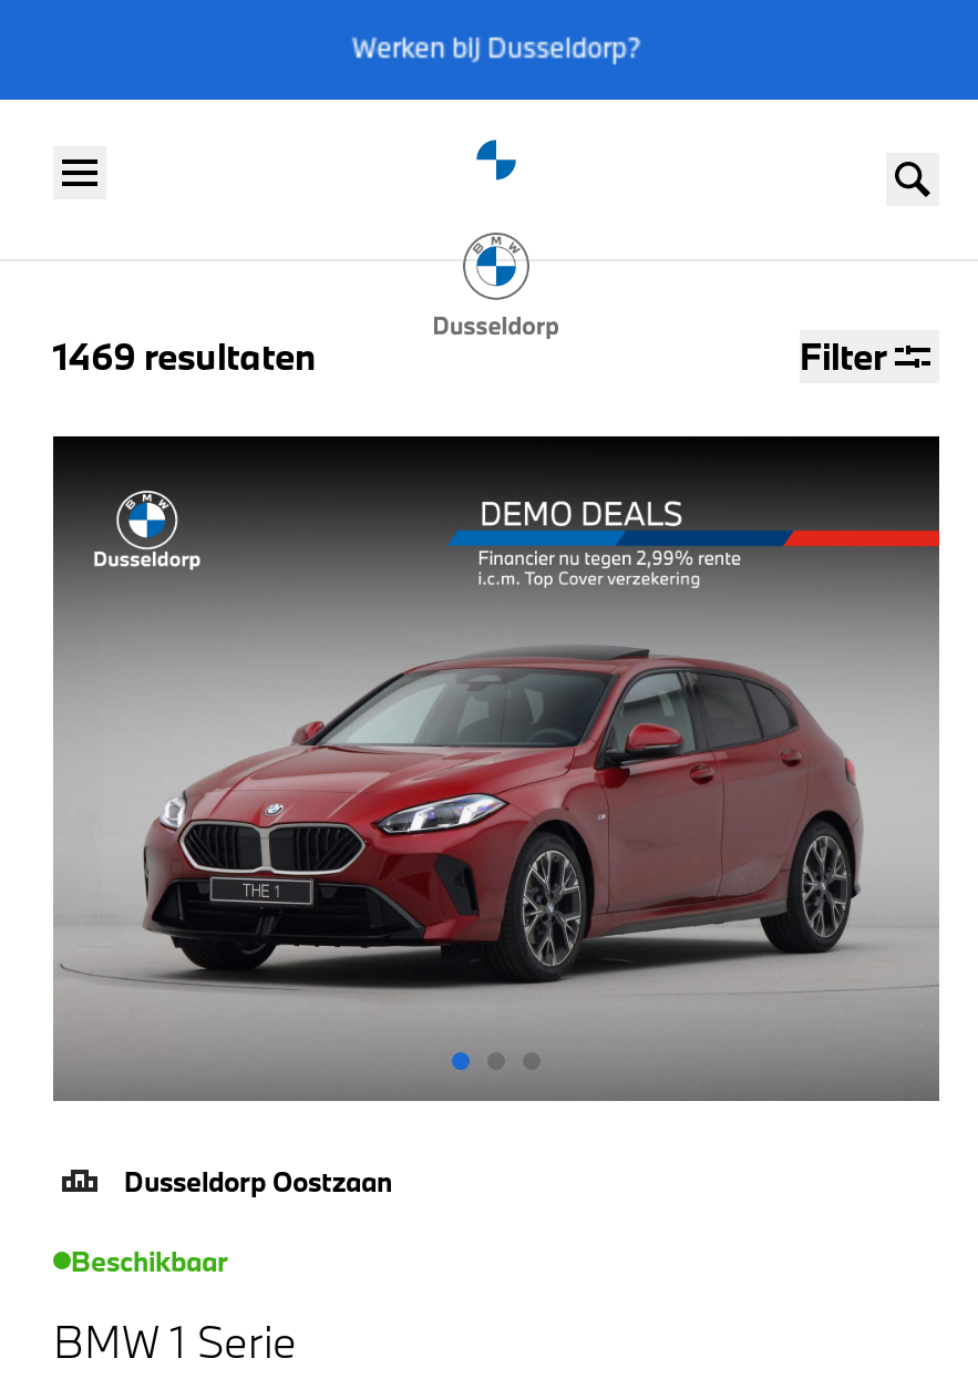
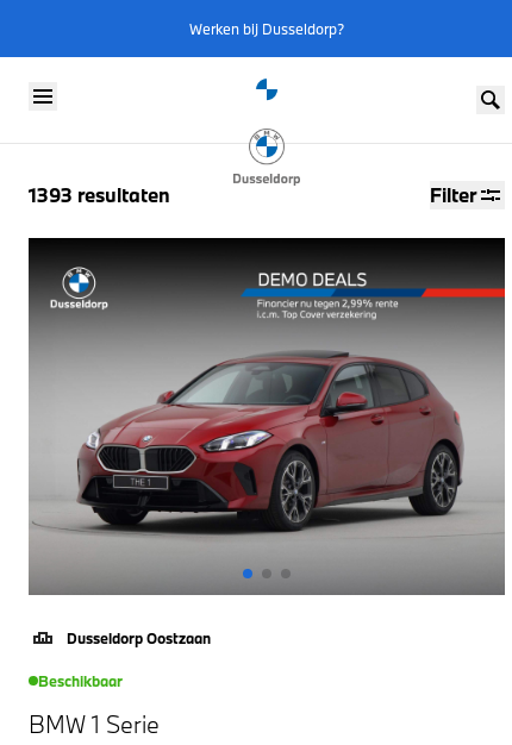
- 1469 resultaten
+ 1393 resultaten
